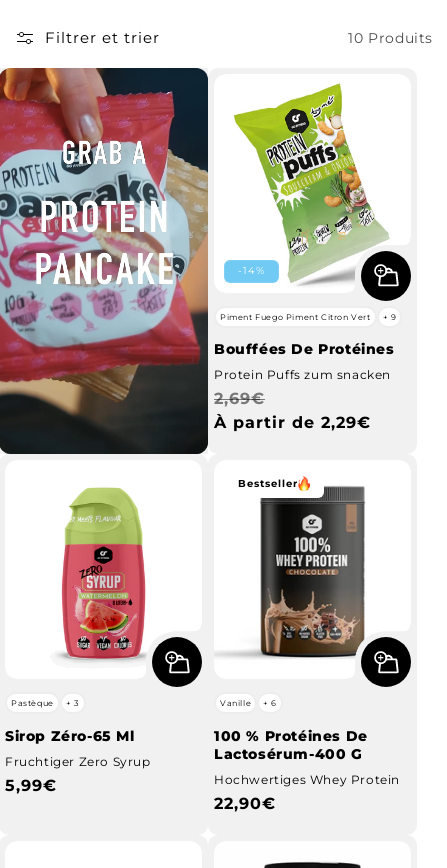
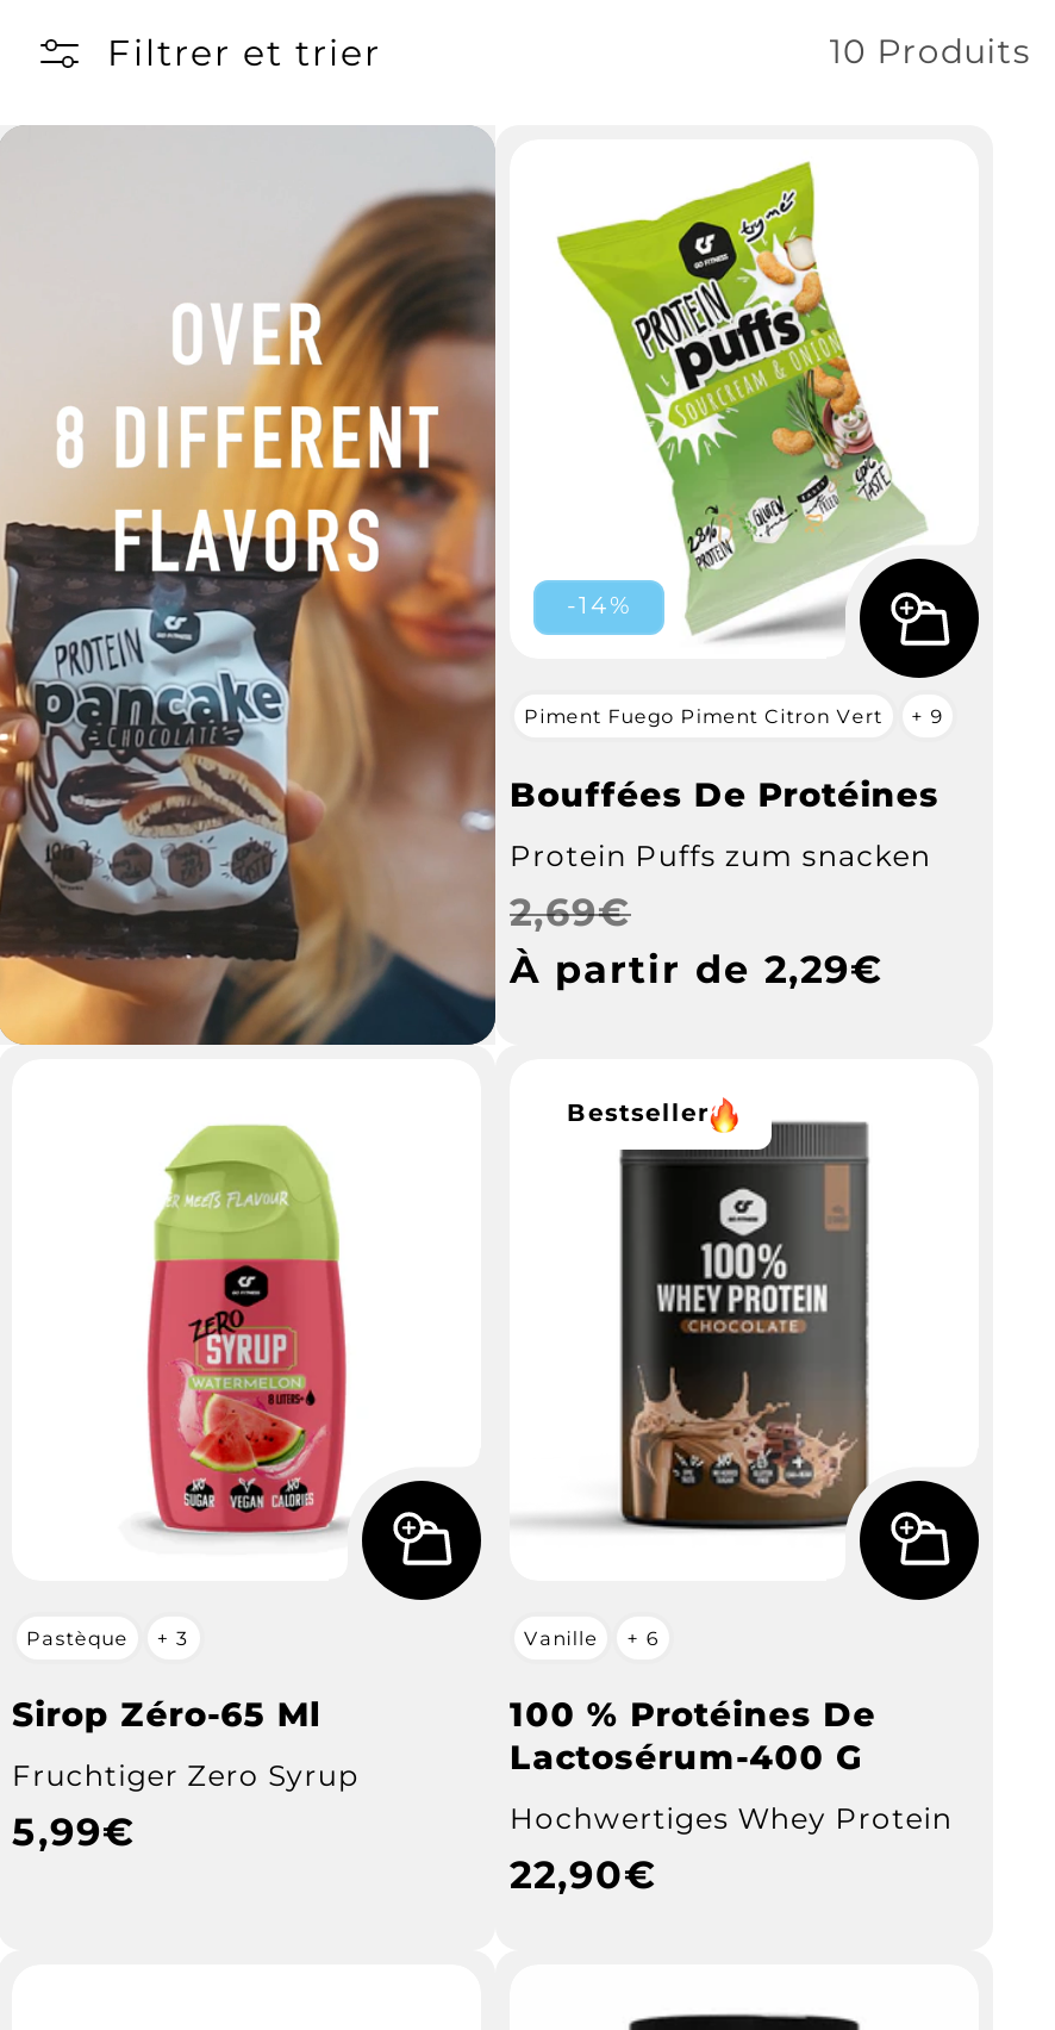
- [image]
+ [image]
